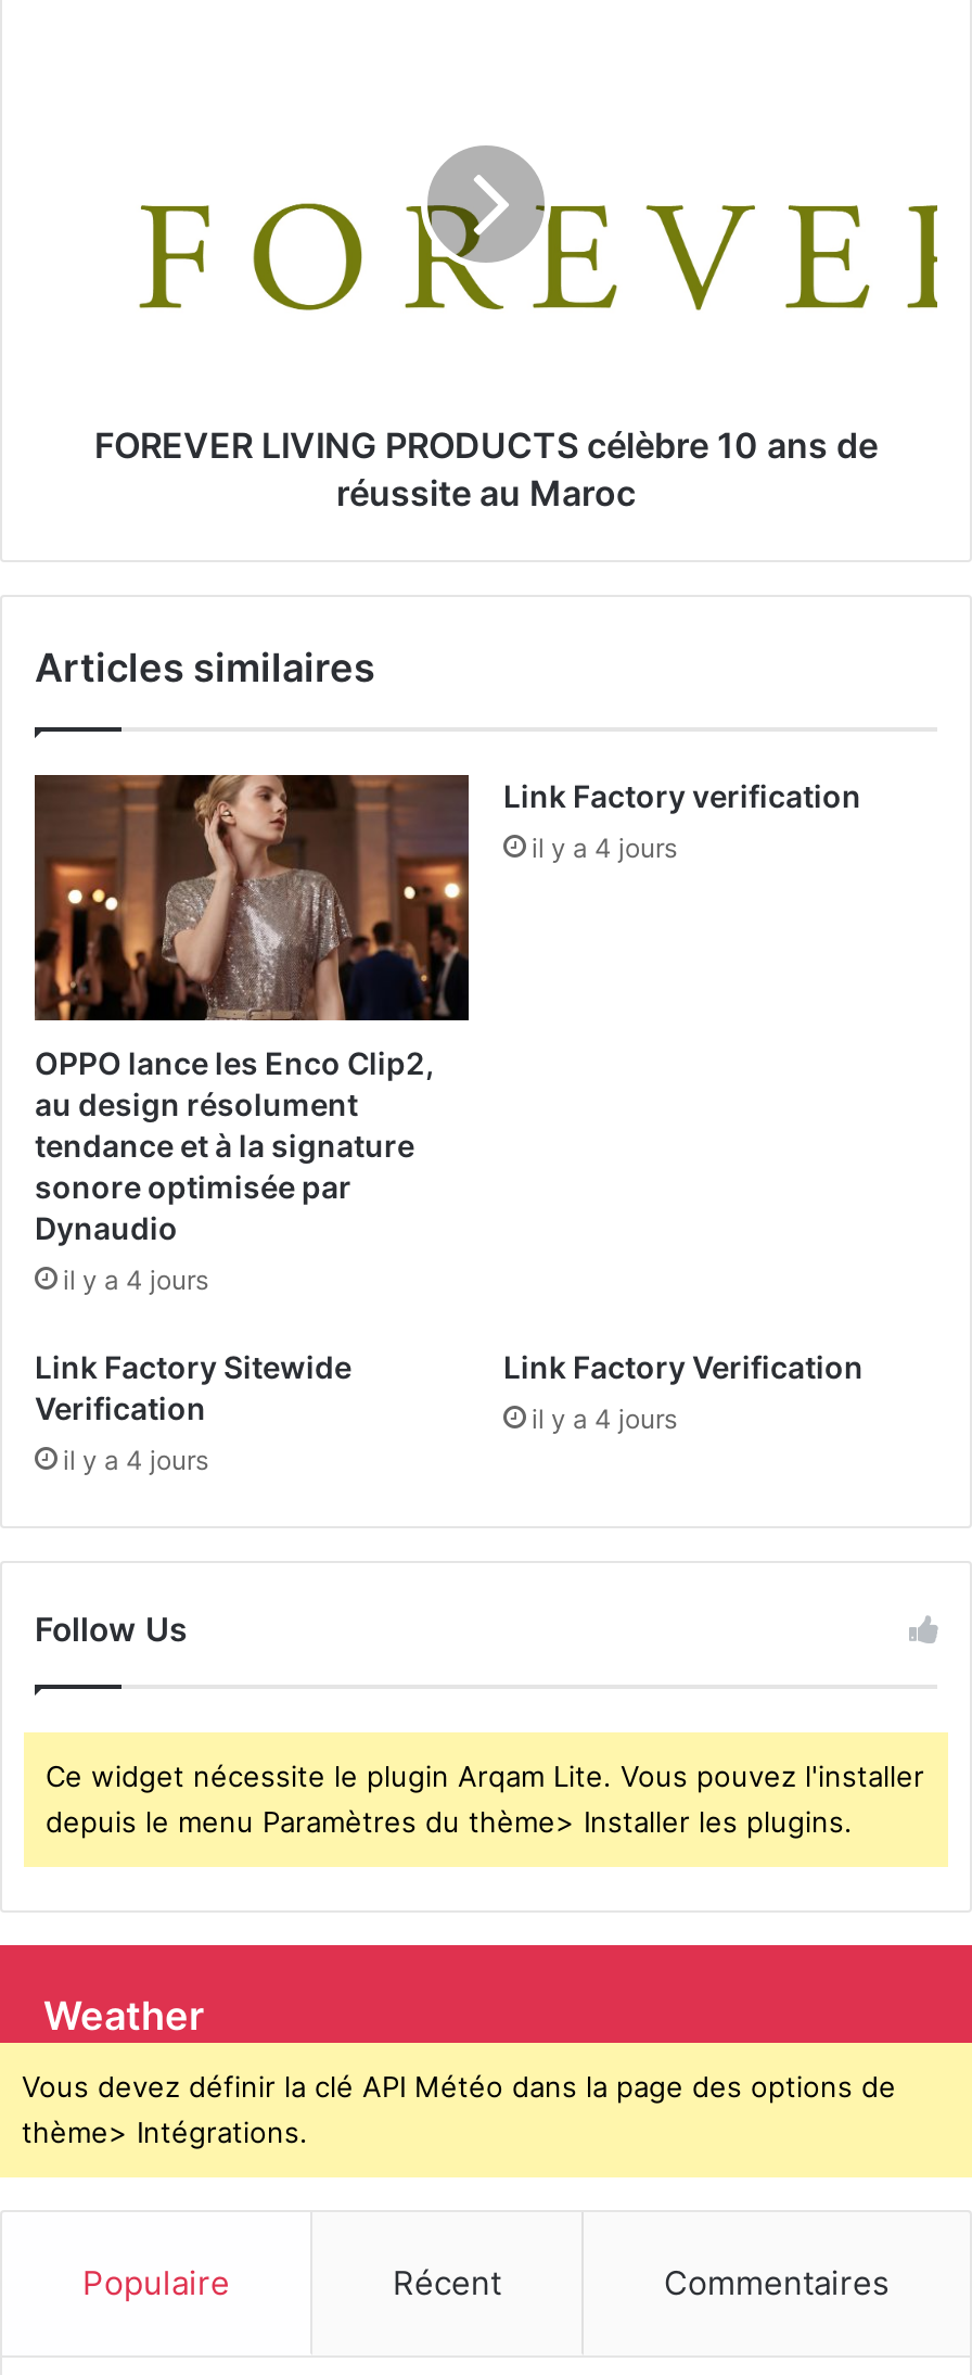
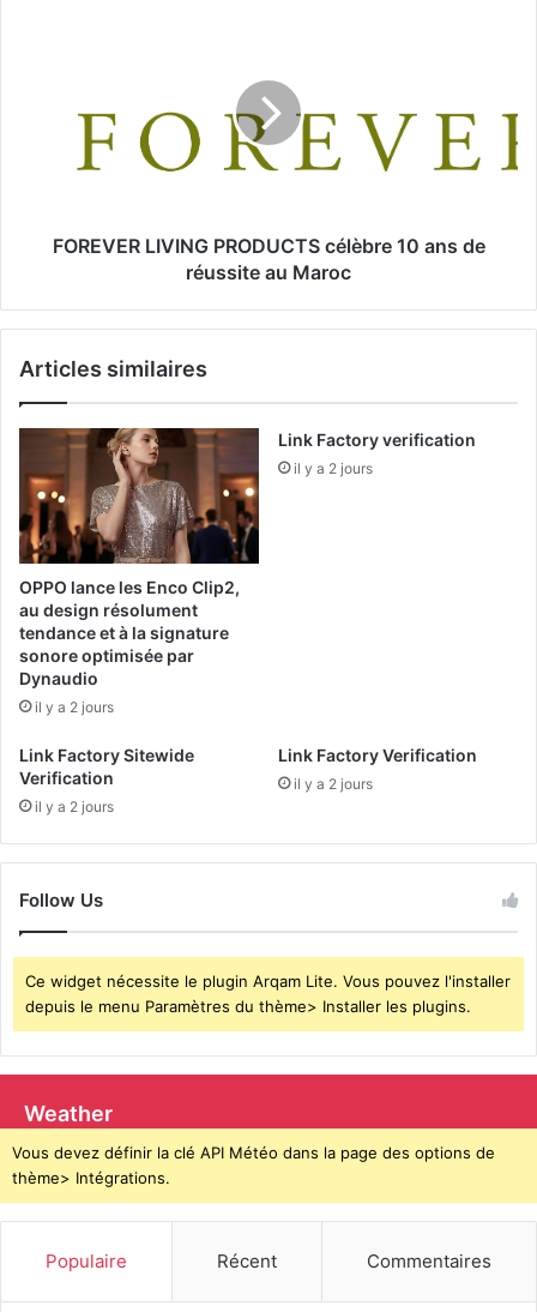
- il y a 4 jours
+ il y a 2 jours

- il y a 4 jours
+ il y a 2 jours

- il y a 4 jours
+ il y a 2 jours

- il y a 4 jours
+ il y a 2 jours
